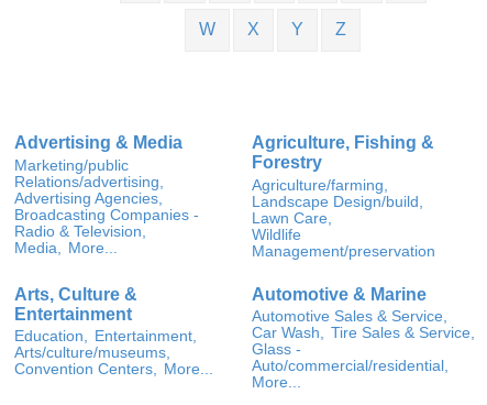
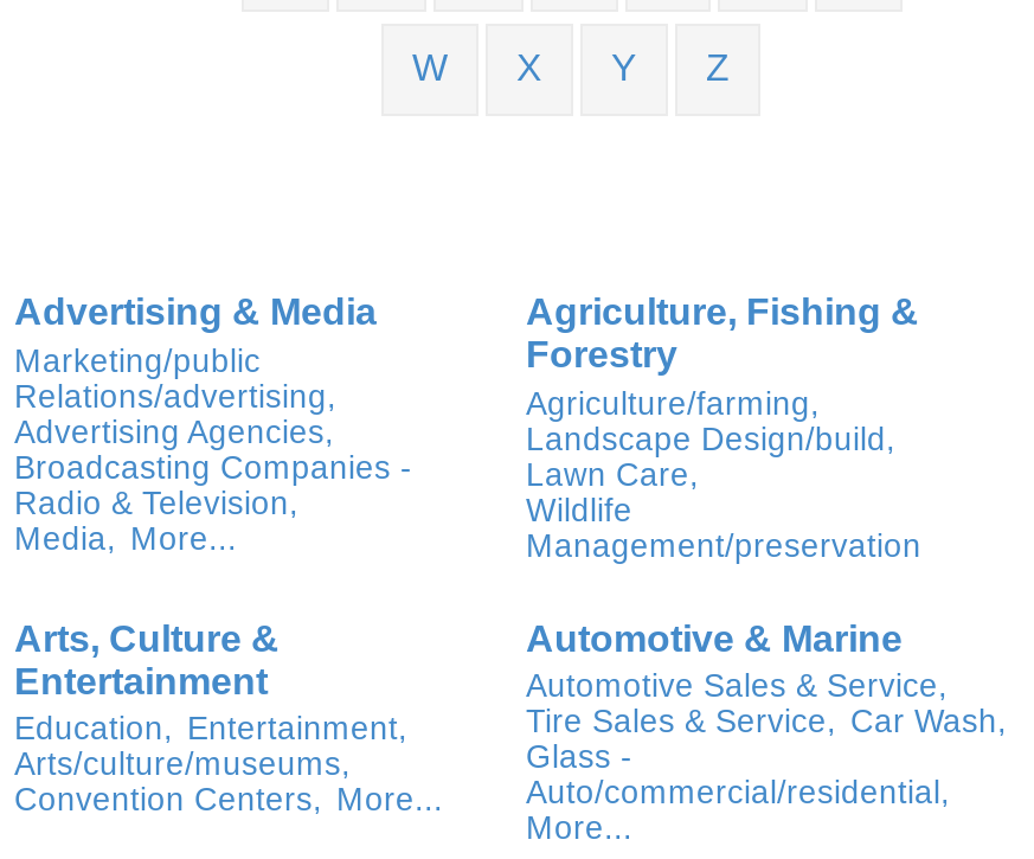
- Car Wash, Tire Sales & Service,
+ Tire Sales & Service, Car Wash,
